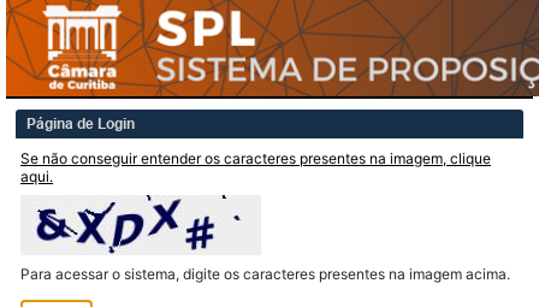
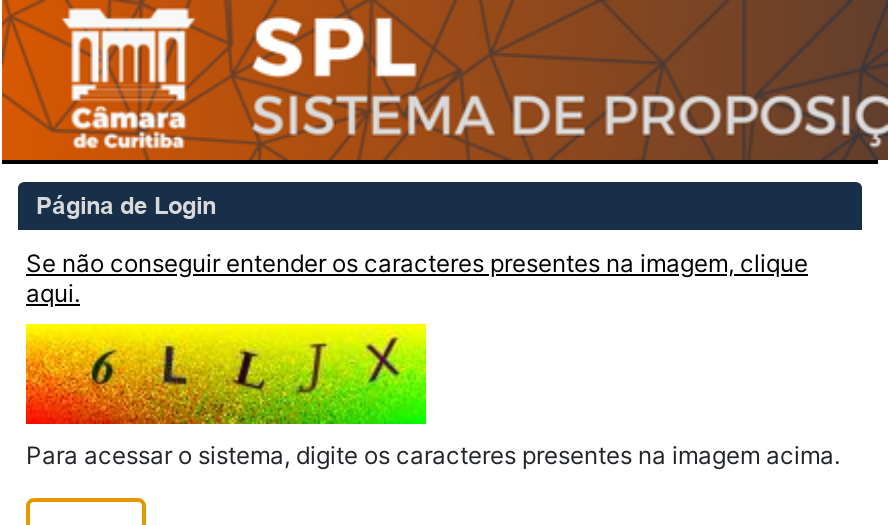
- [image]
+ [image]
